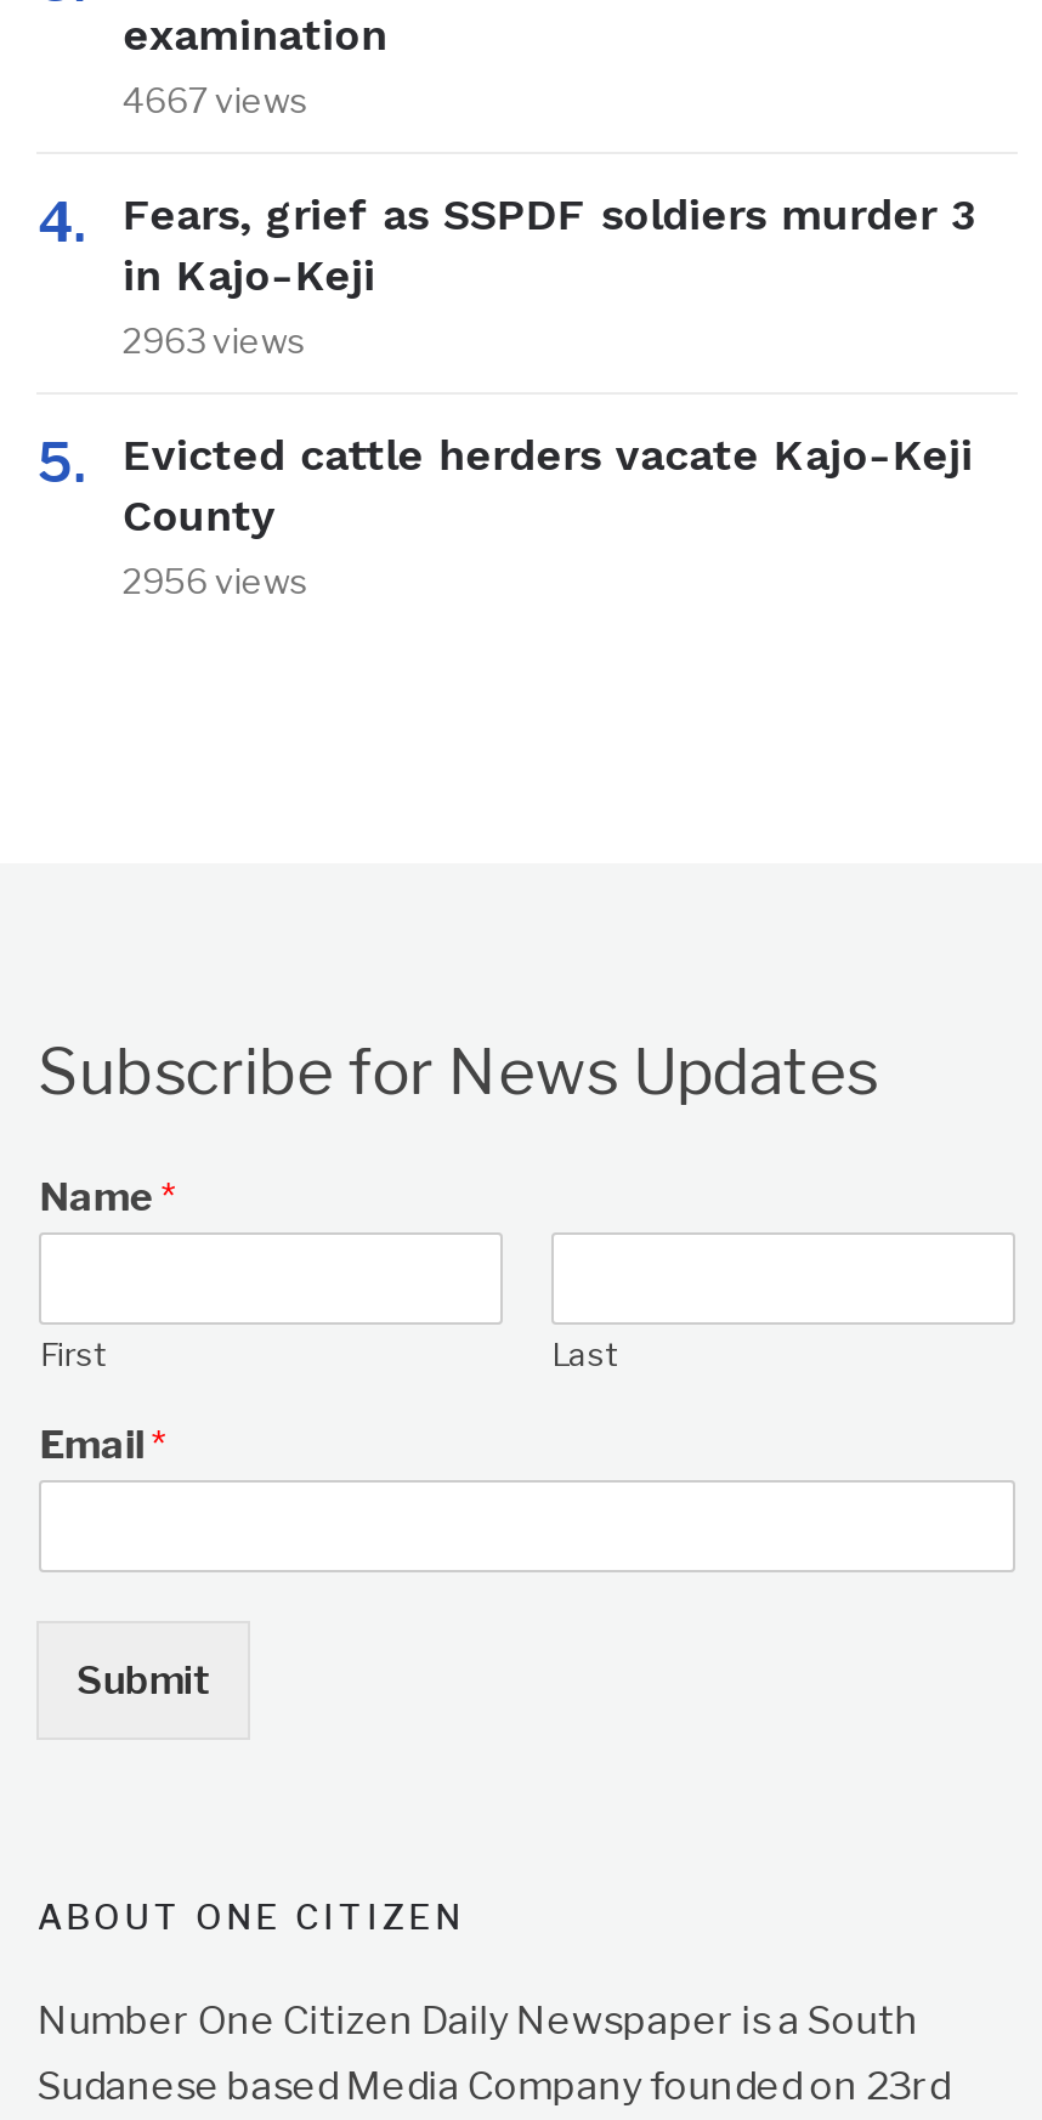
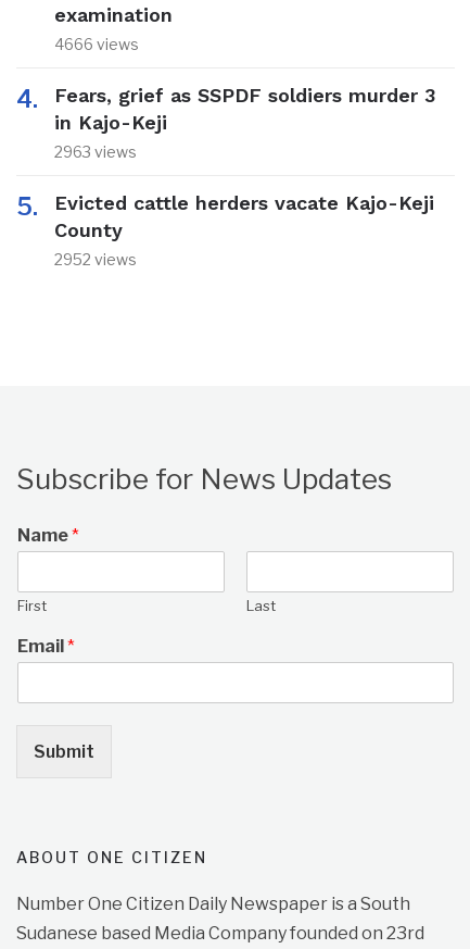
- 4667 views
+ 4666 views

- 2956 views
+ 2952 views
